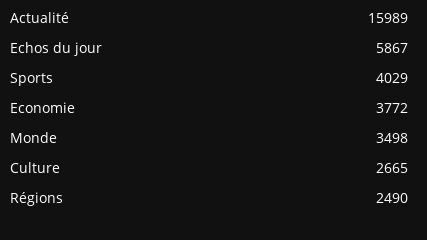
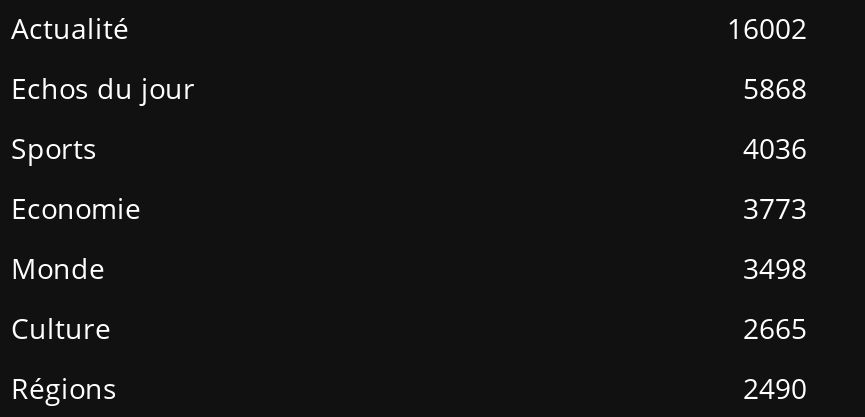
- 15989
+ 16002

- 5867
+ 5868

- 4029
+ 4036

- 3772
+ 3773
